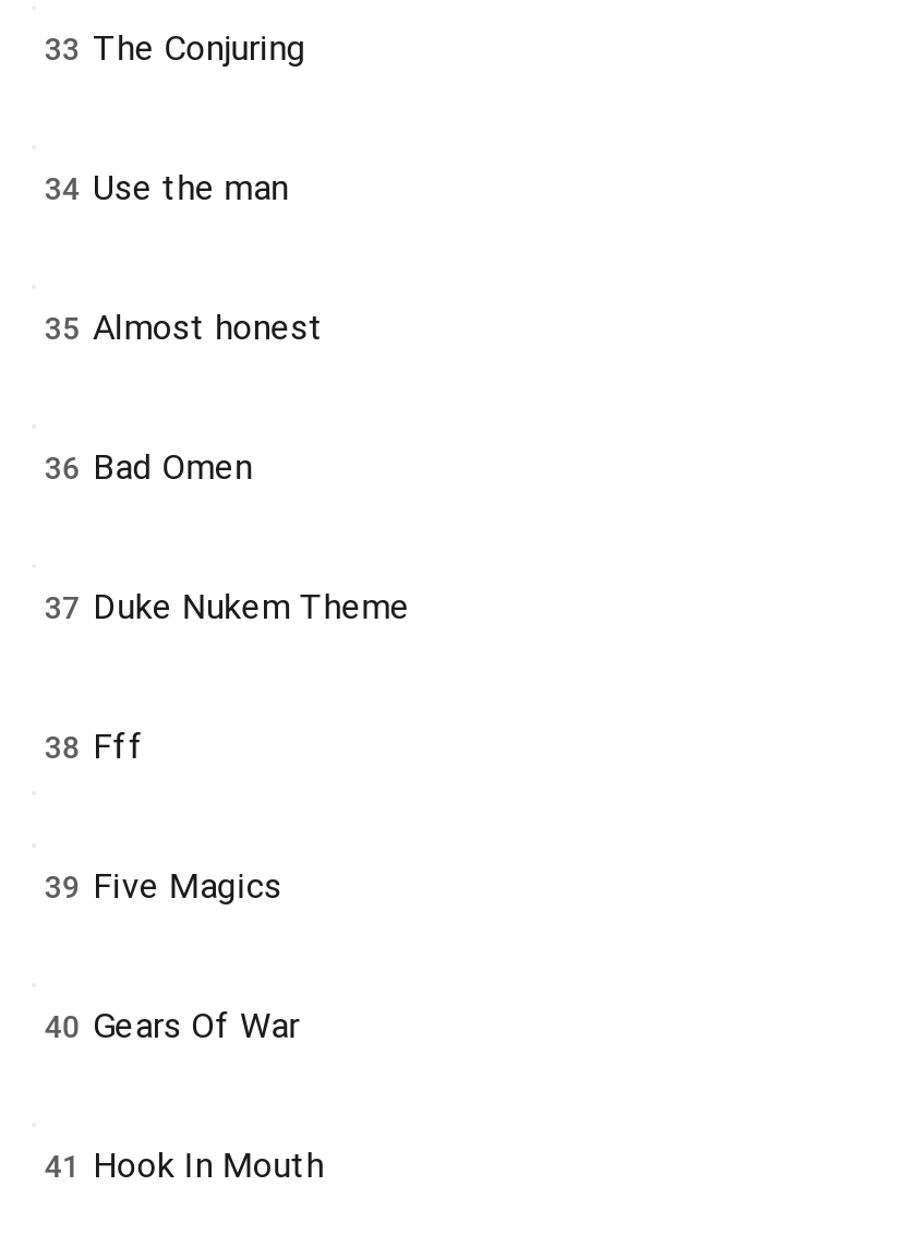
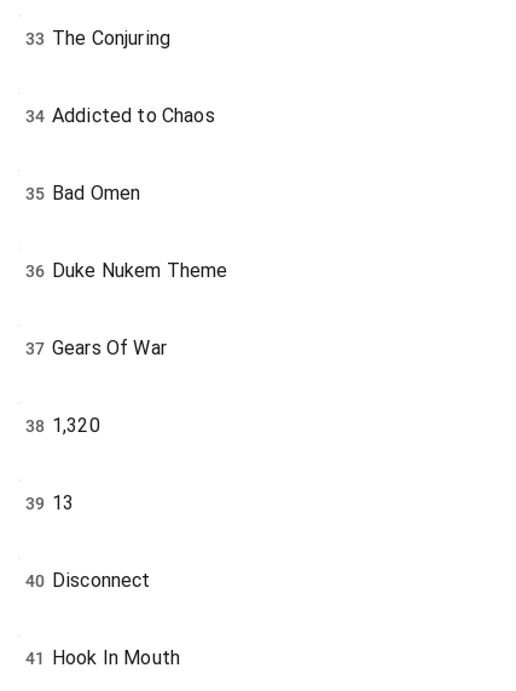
- 34 Use the man
+ 34 Addicted to Chaos

- 35 Almost honest
+ 35 Bad Omen

- 36 Bad Omen
+ 36 Duke Nukem Theme

- 37 Duke Nukem Theme
+ 37 Gears Of War

- 38 Fff
+ 38 1,320

- 39 Five Magics
+ 39 13

- 40 Gears Of War
+ 40 Disconnect
